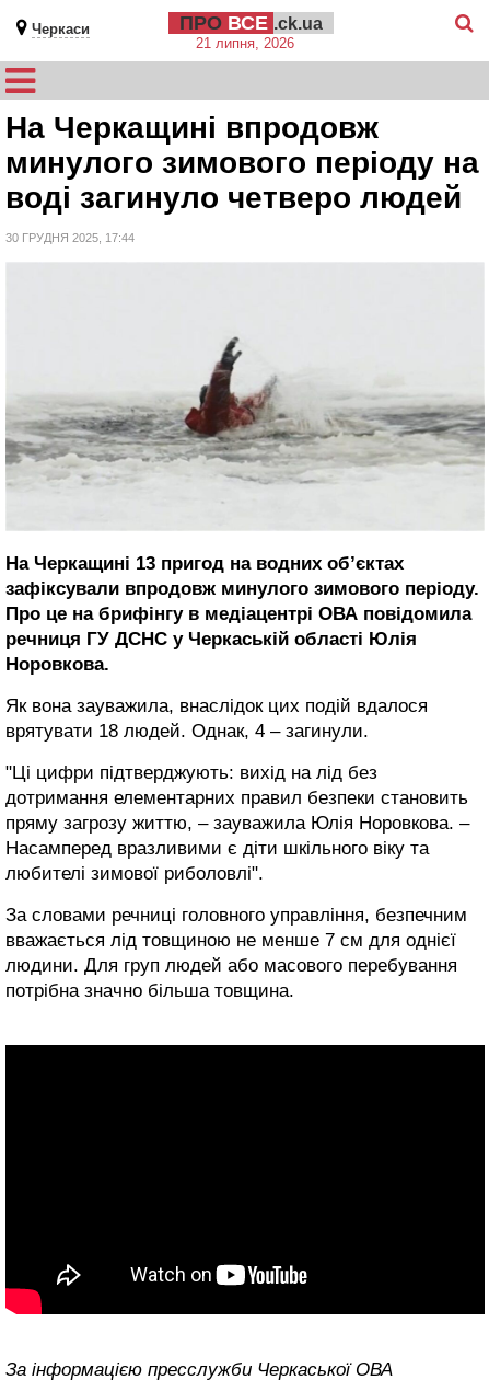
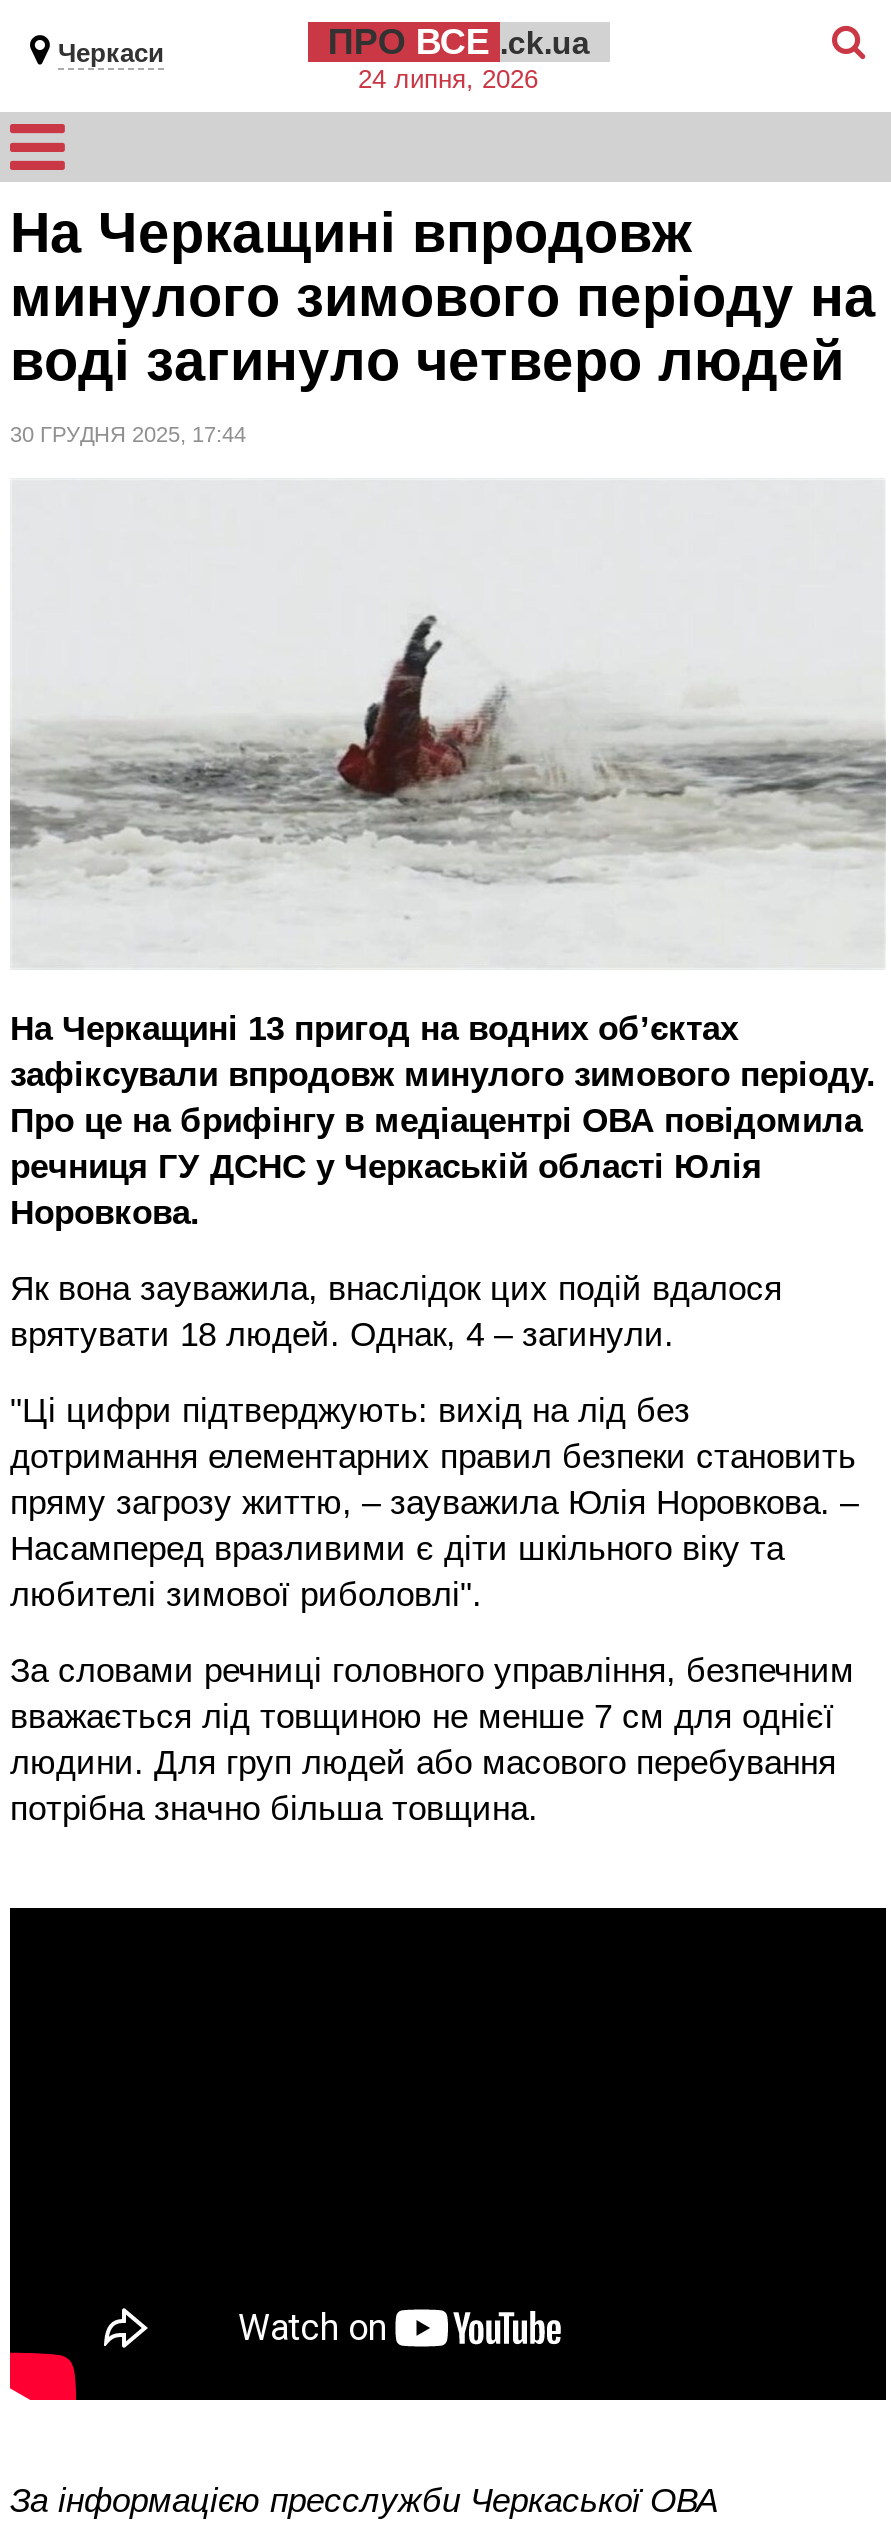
- 21 липня, 2026
+ 24 липня, 2026
